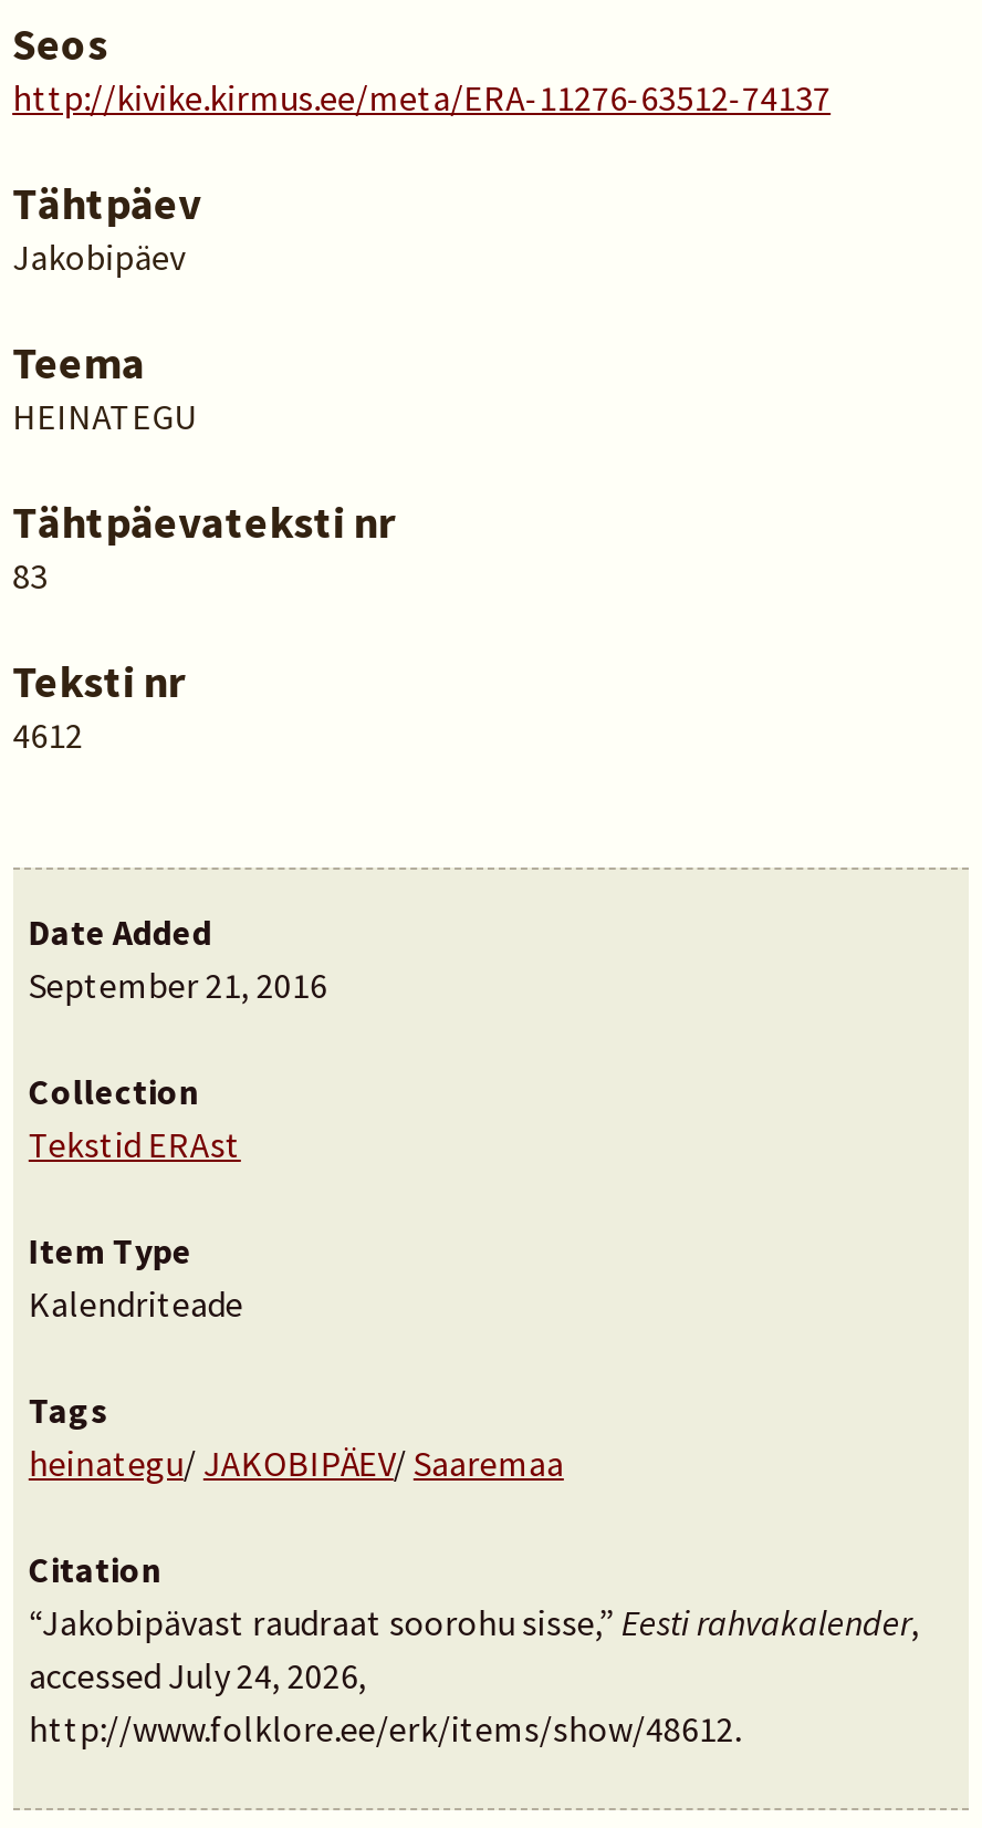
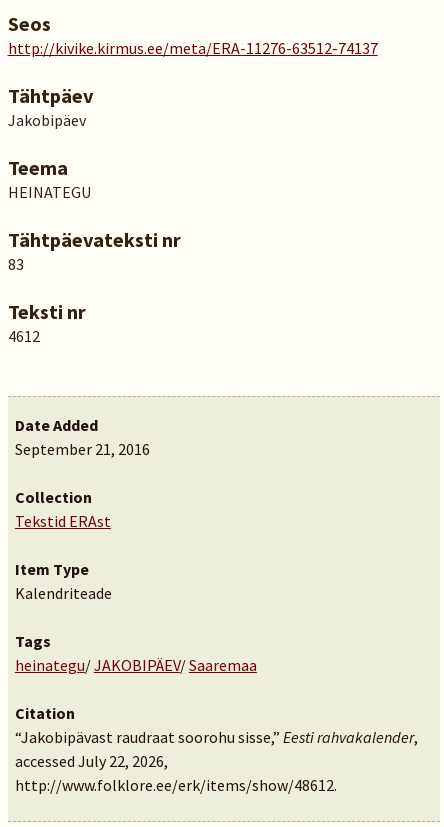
- accessed July 24, 2026,
+ accessed July 22, 2026,
